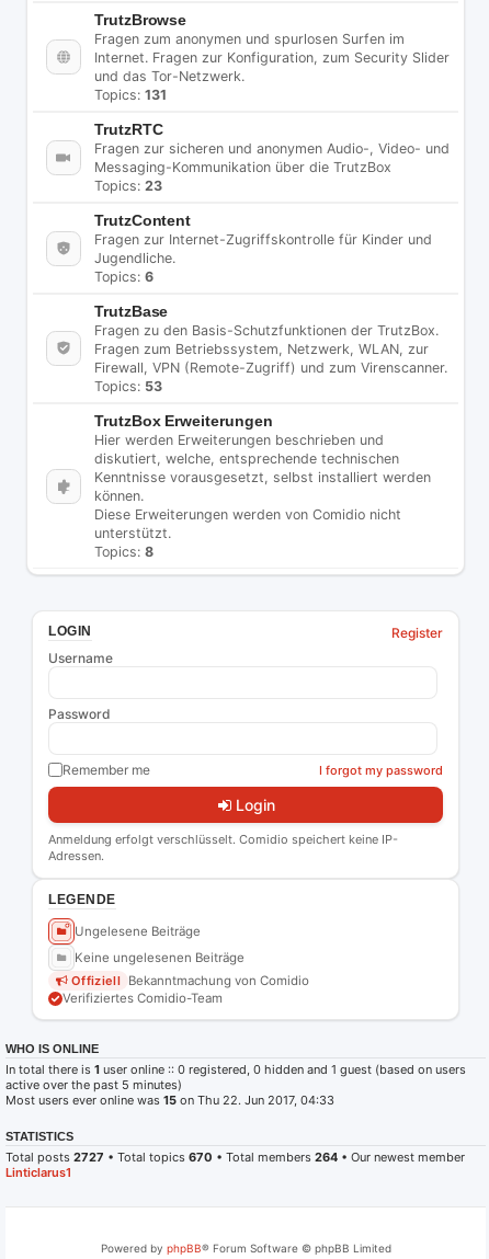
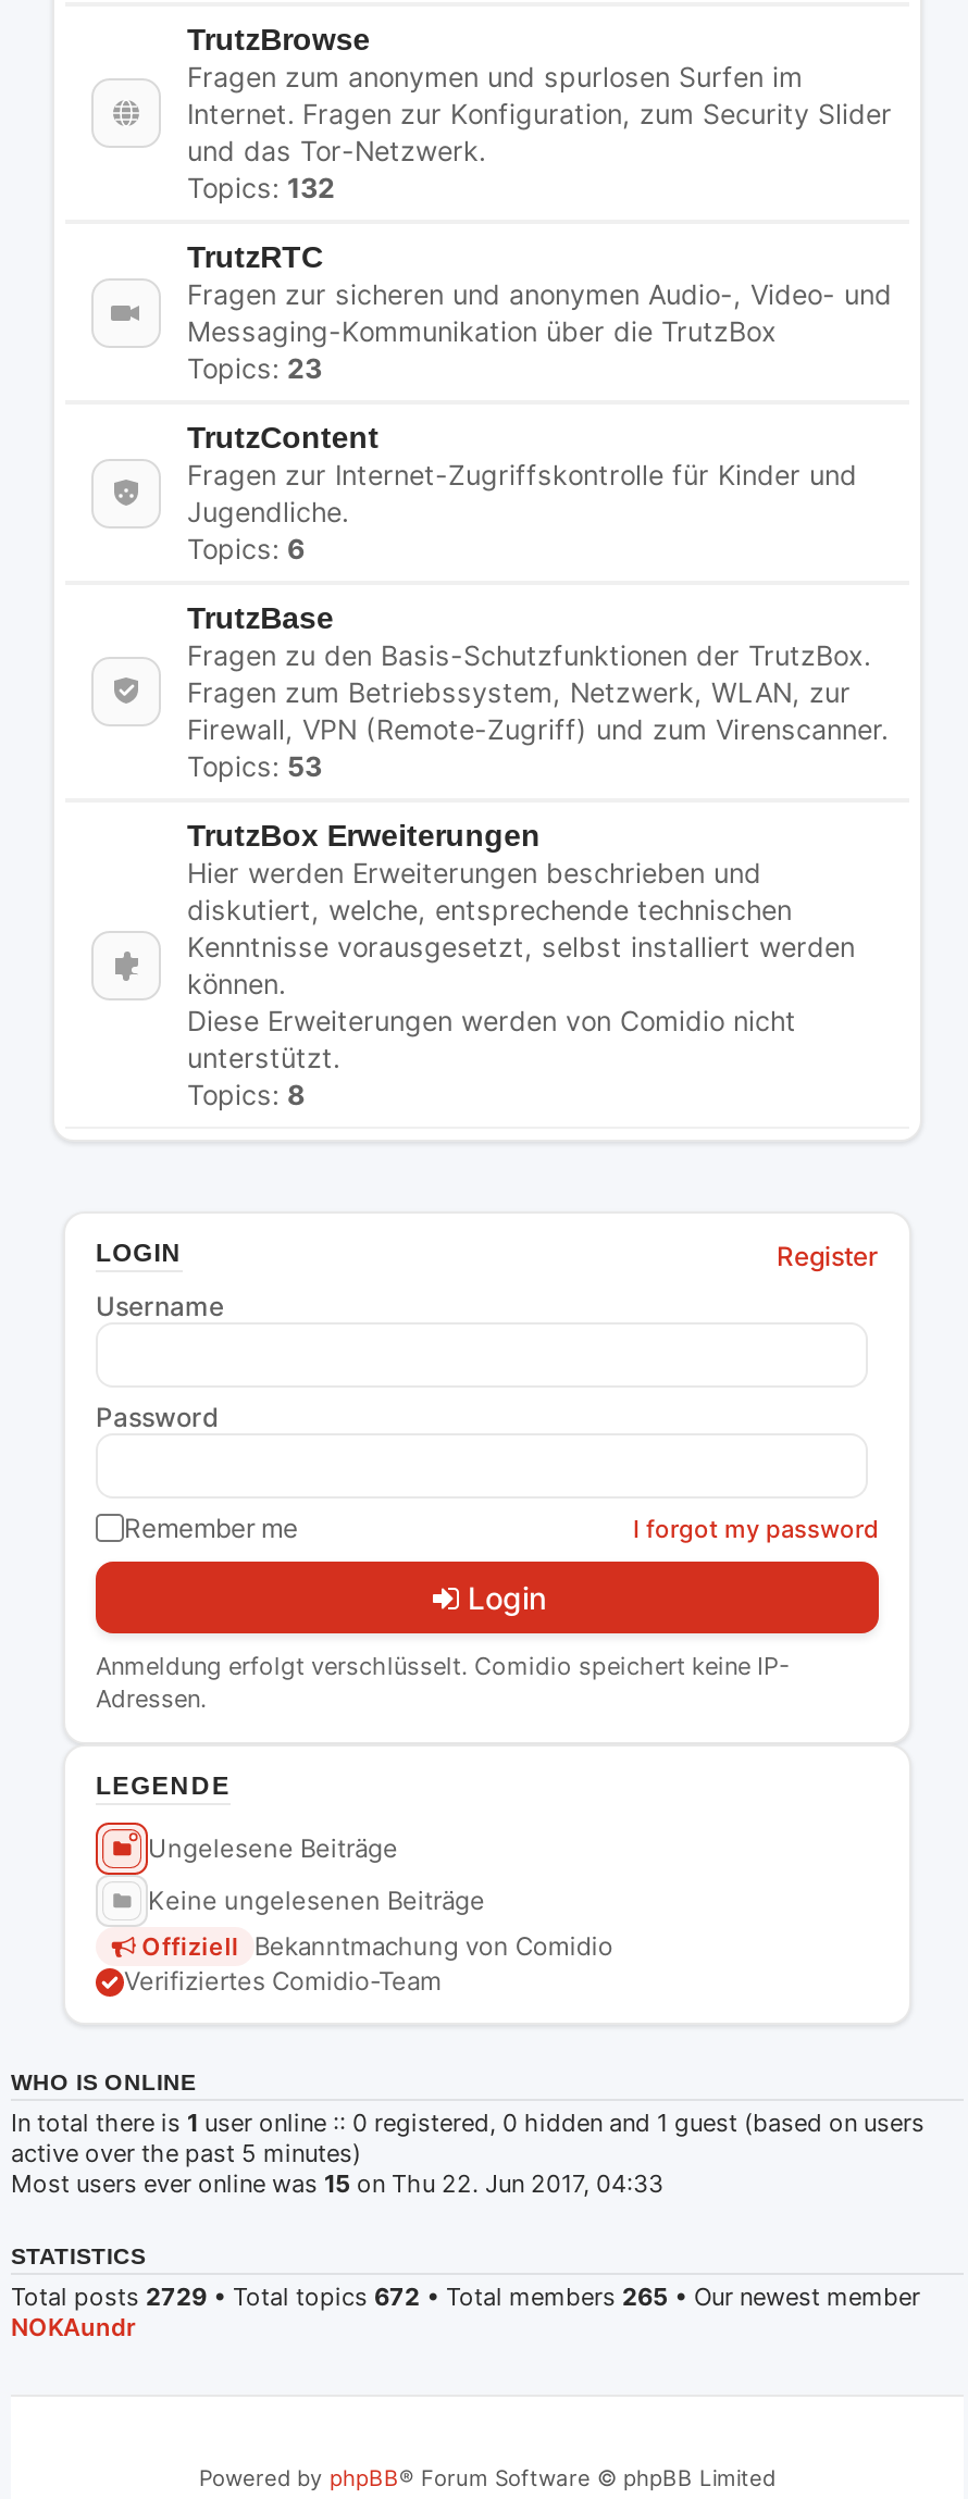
- Topics: 131
+ Topics: 132

- Total posts 2727 • Total topics 670 • Total members 264 • Our newest member
- Linticlarus1
+ Total posts 2729 • Total topics 672 • Total members 265 • Our newest member
+ NOKAundr
